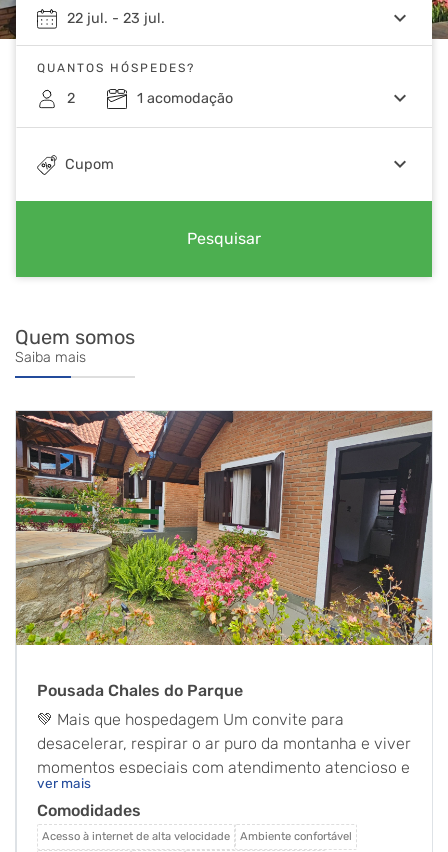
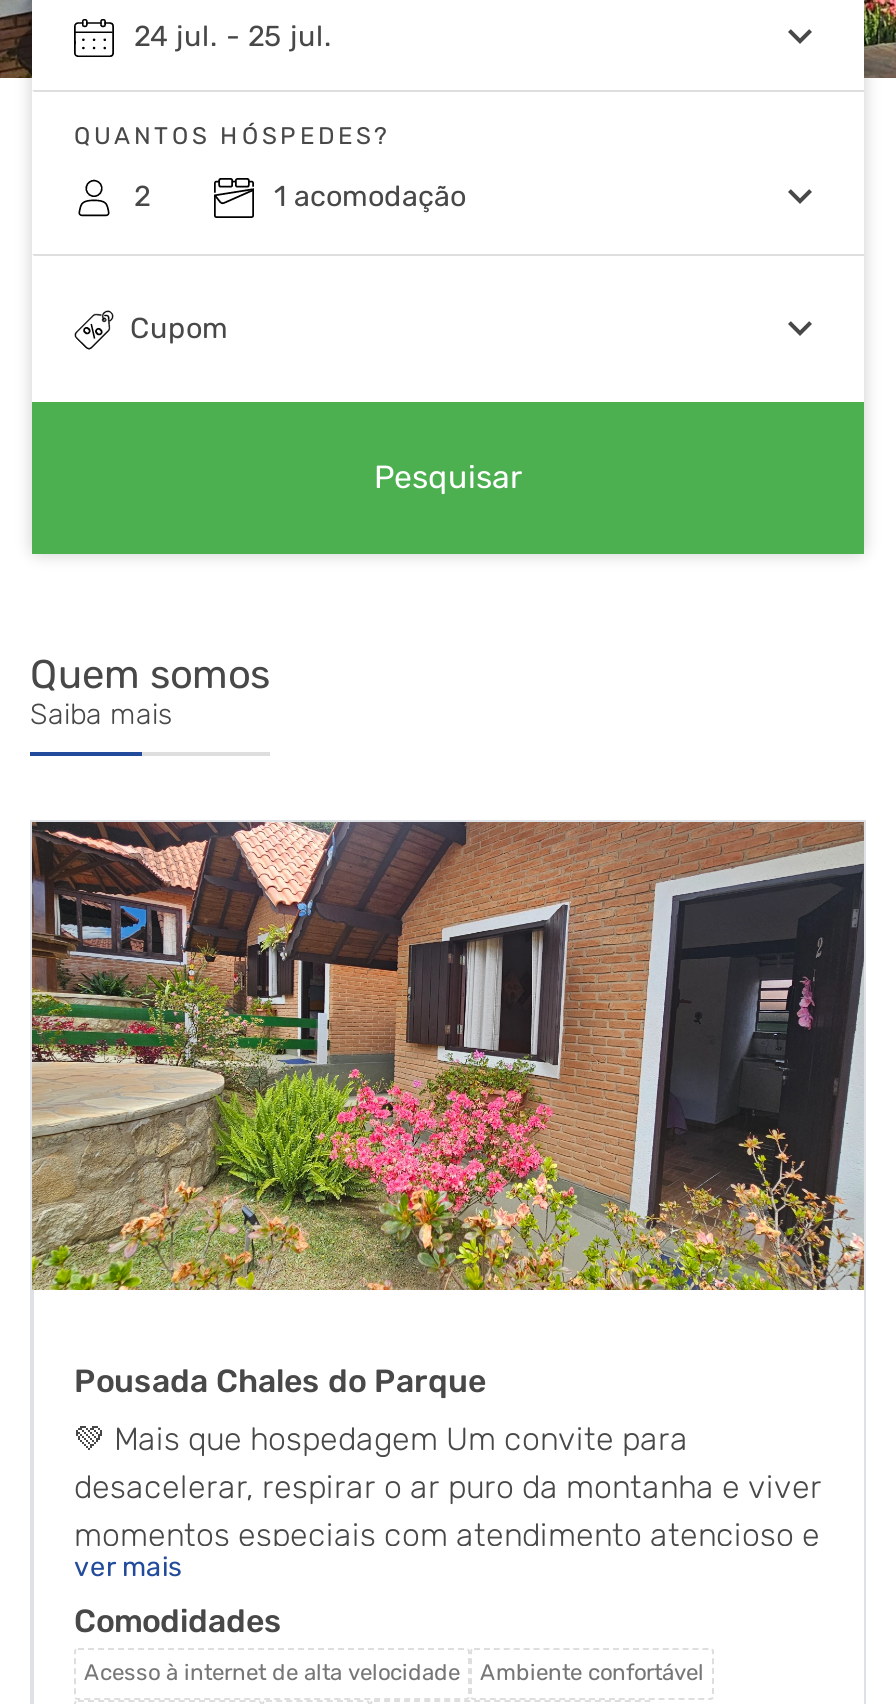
- 22 jul. - 23 jul.
+ 24 jul. - 25 jul.
